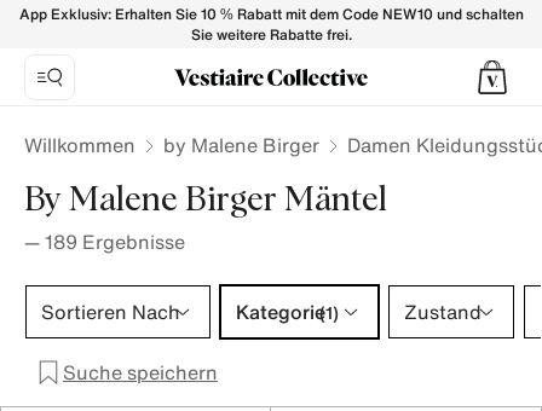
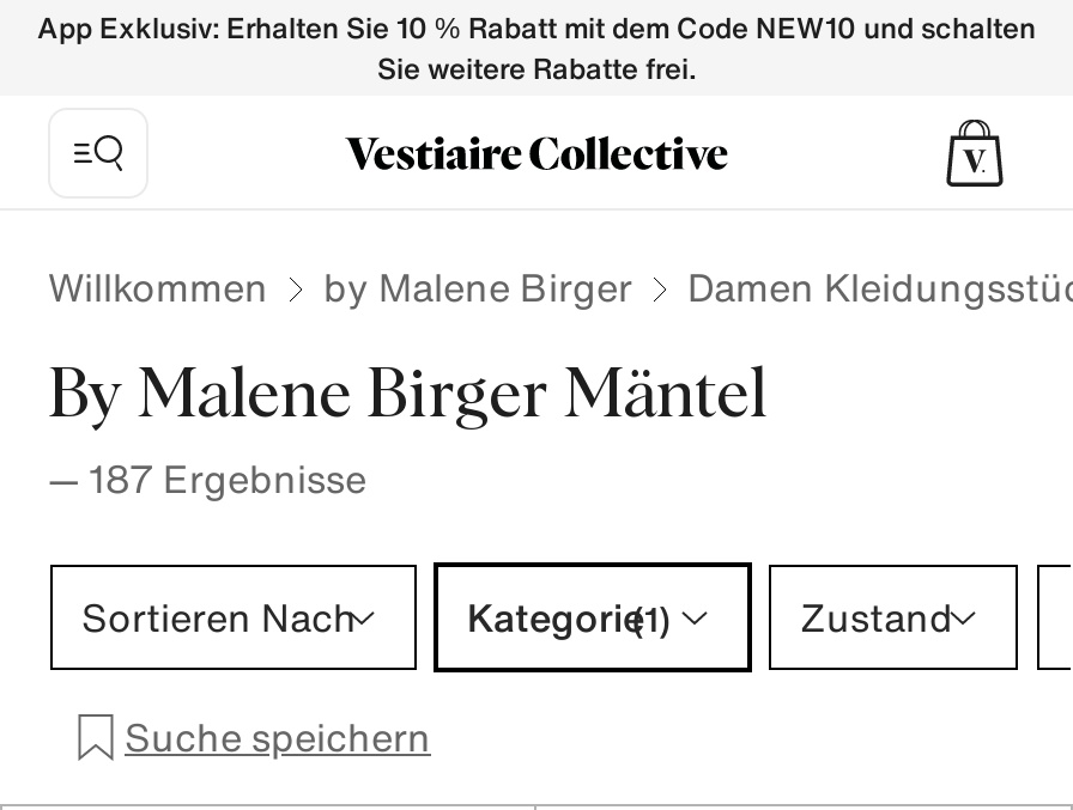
- — 189 Ergebnisse
+ — 187 Ergebnisse
